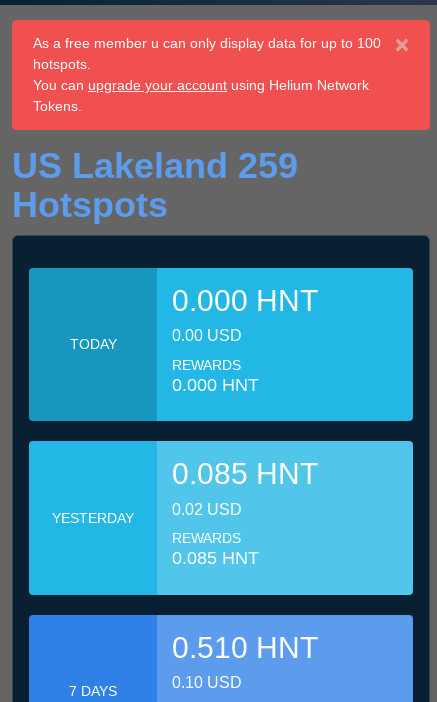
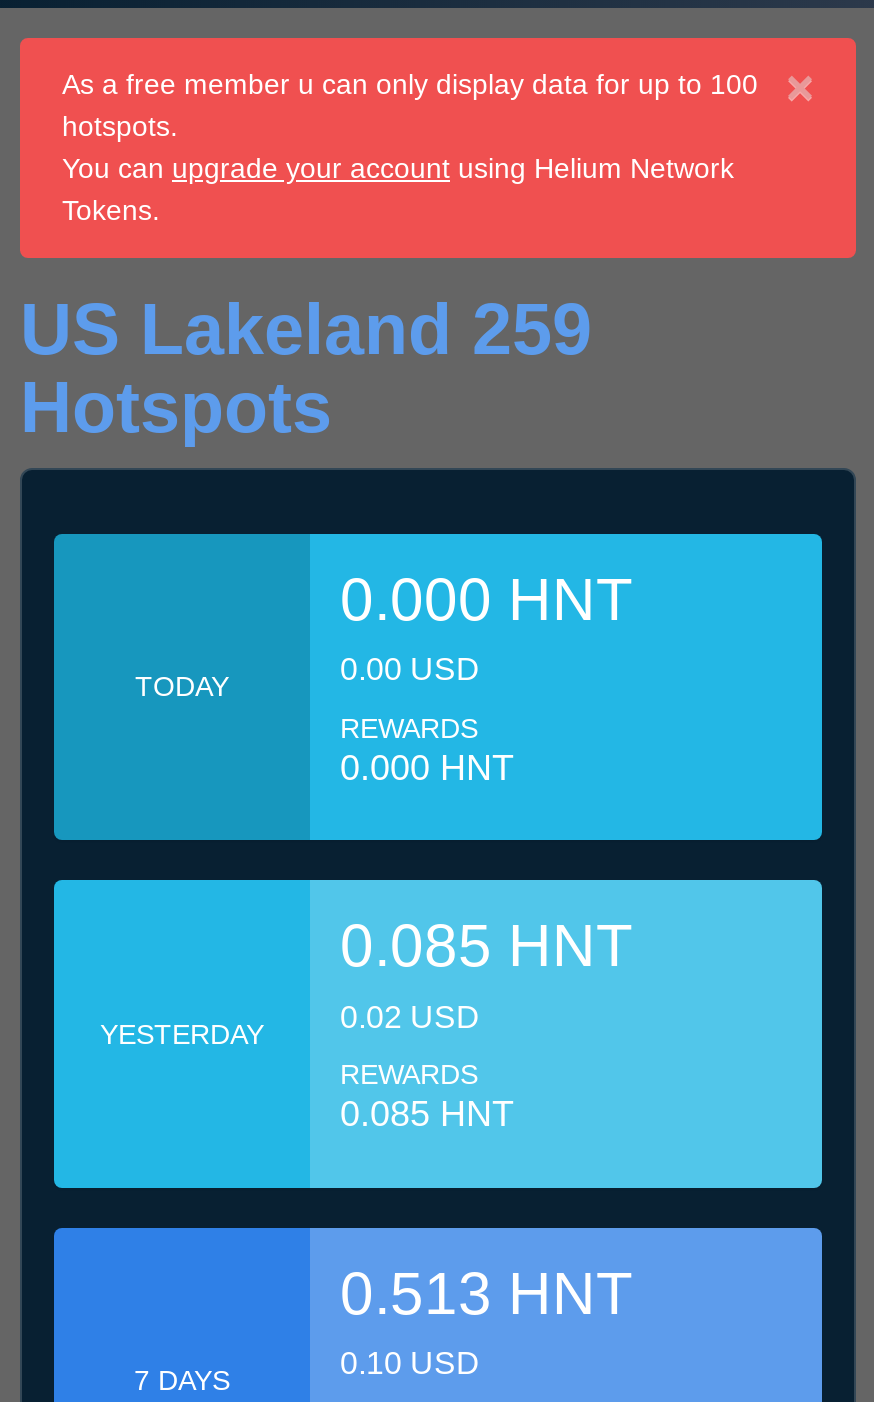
- 0.510 HNT
+ 0.513 HNT
